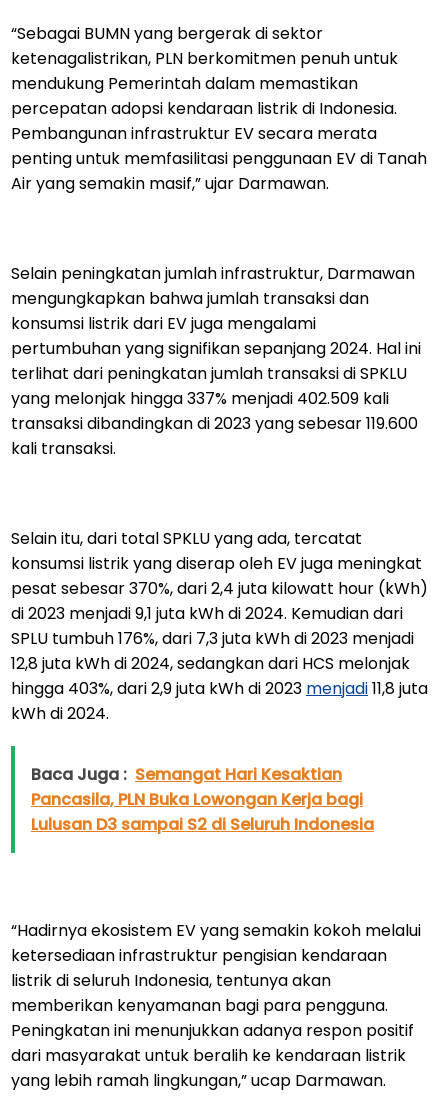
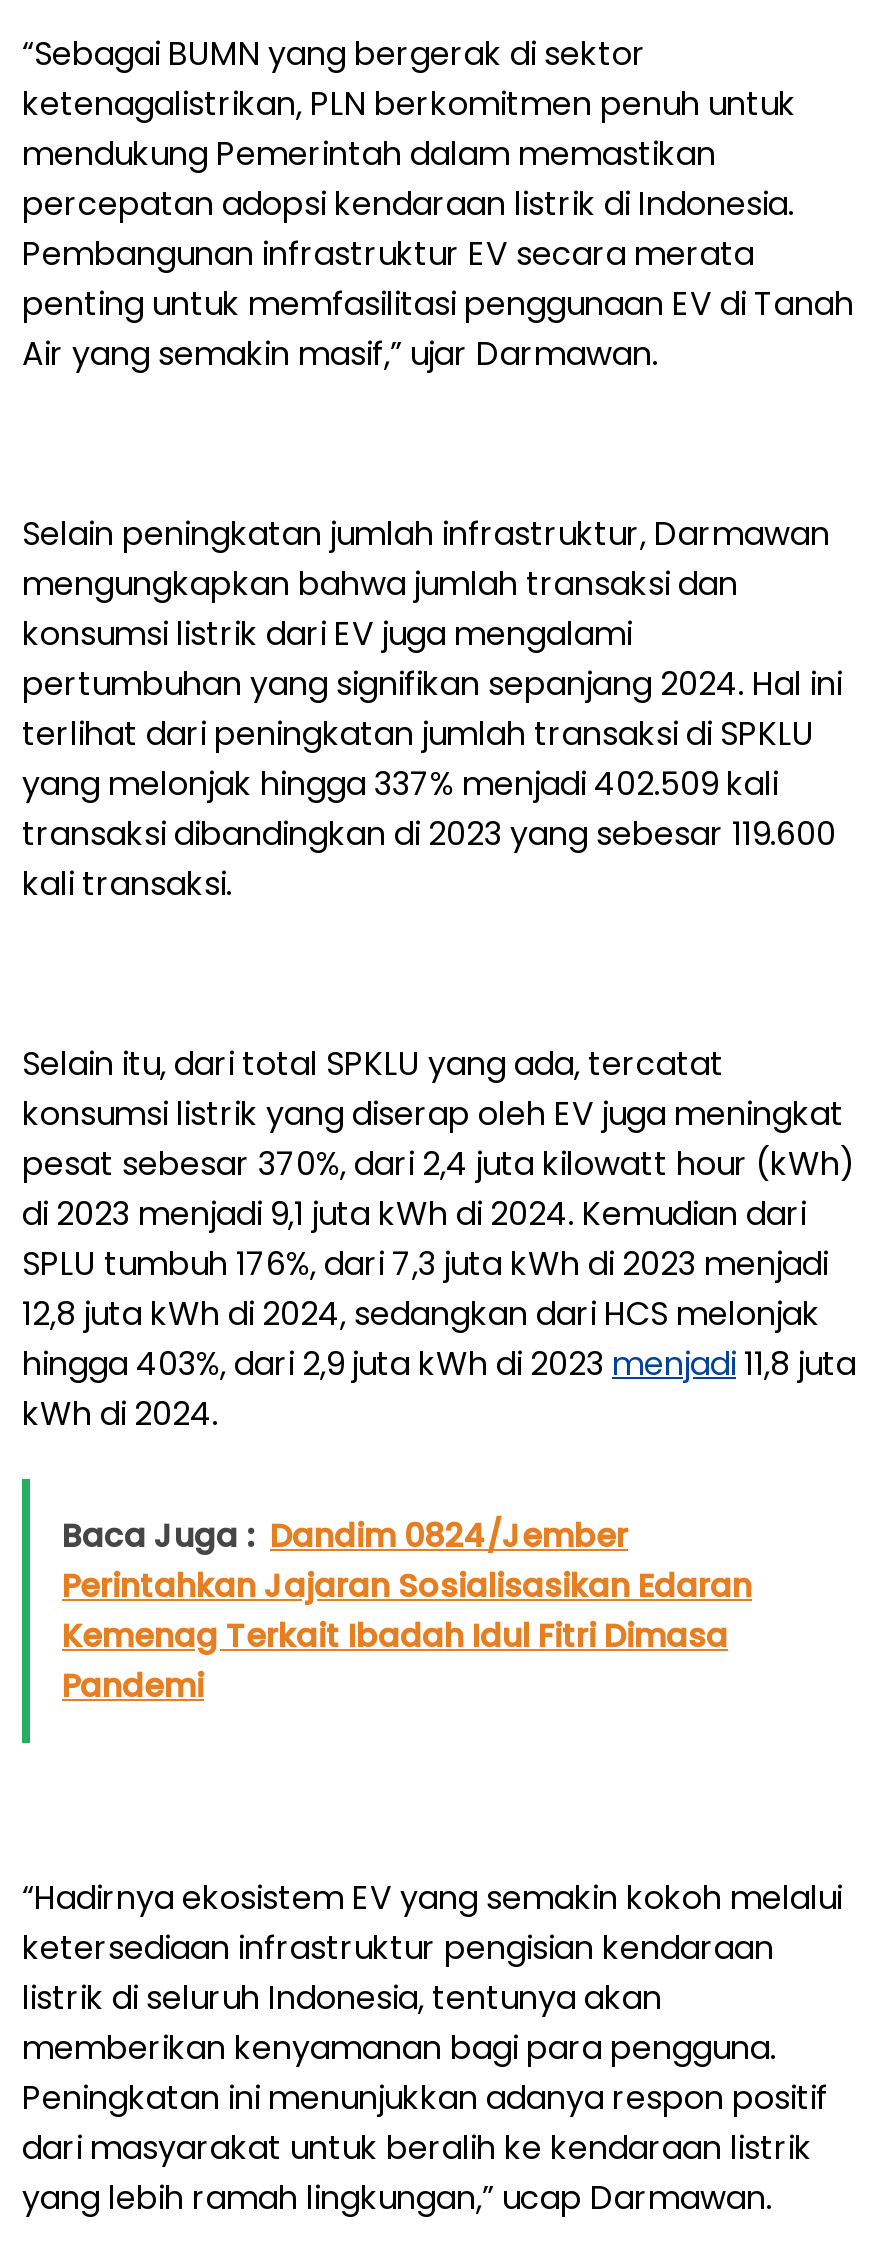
- Baca Juga : Semangat Hari Kesaktian
- Pancasila, PLN Buka Lowongan Kerja bagi
- Lulusan D3 sampai S2 di Seluruh Indonesia
+ Baca Juga : Dandim 0824/Jember
+ Perintahkan Jajaran Sosialisasikan Edaran
+ Kemenag Terkait Ibadah Idul Fitri Dimasa
+ Pandemi
